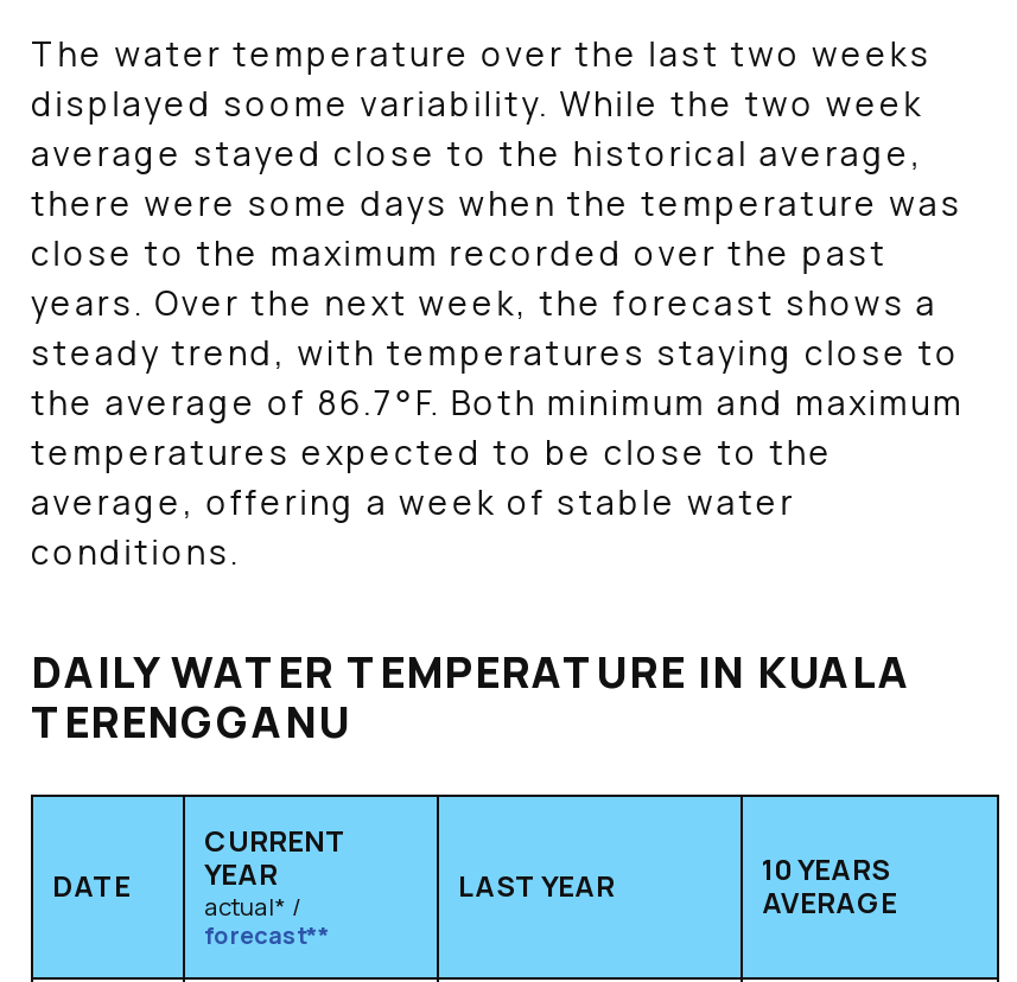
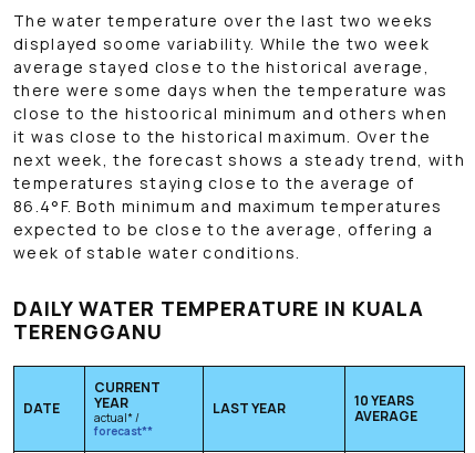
- close to the maximum recorded over the past
- years. Over the next week, the forecast shows a
- steady trend, with temperatures staying close to
- the average of 86.7°F. Both minimum and maximum
- temperatures expected to be close to the
- average, offering a week of stable water
- conditions.
+ close to the histoorical minimum and others when
+ it was close to the historical maximum. Over the
+ next week, the forecast shows a steady trend, with
+ temperatures staying close to the average of
+ 86.4°F. Both minimum and maximum temperatures
+ expected to be close to the average, offering a
+ week of stable water conditions.
